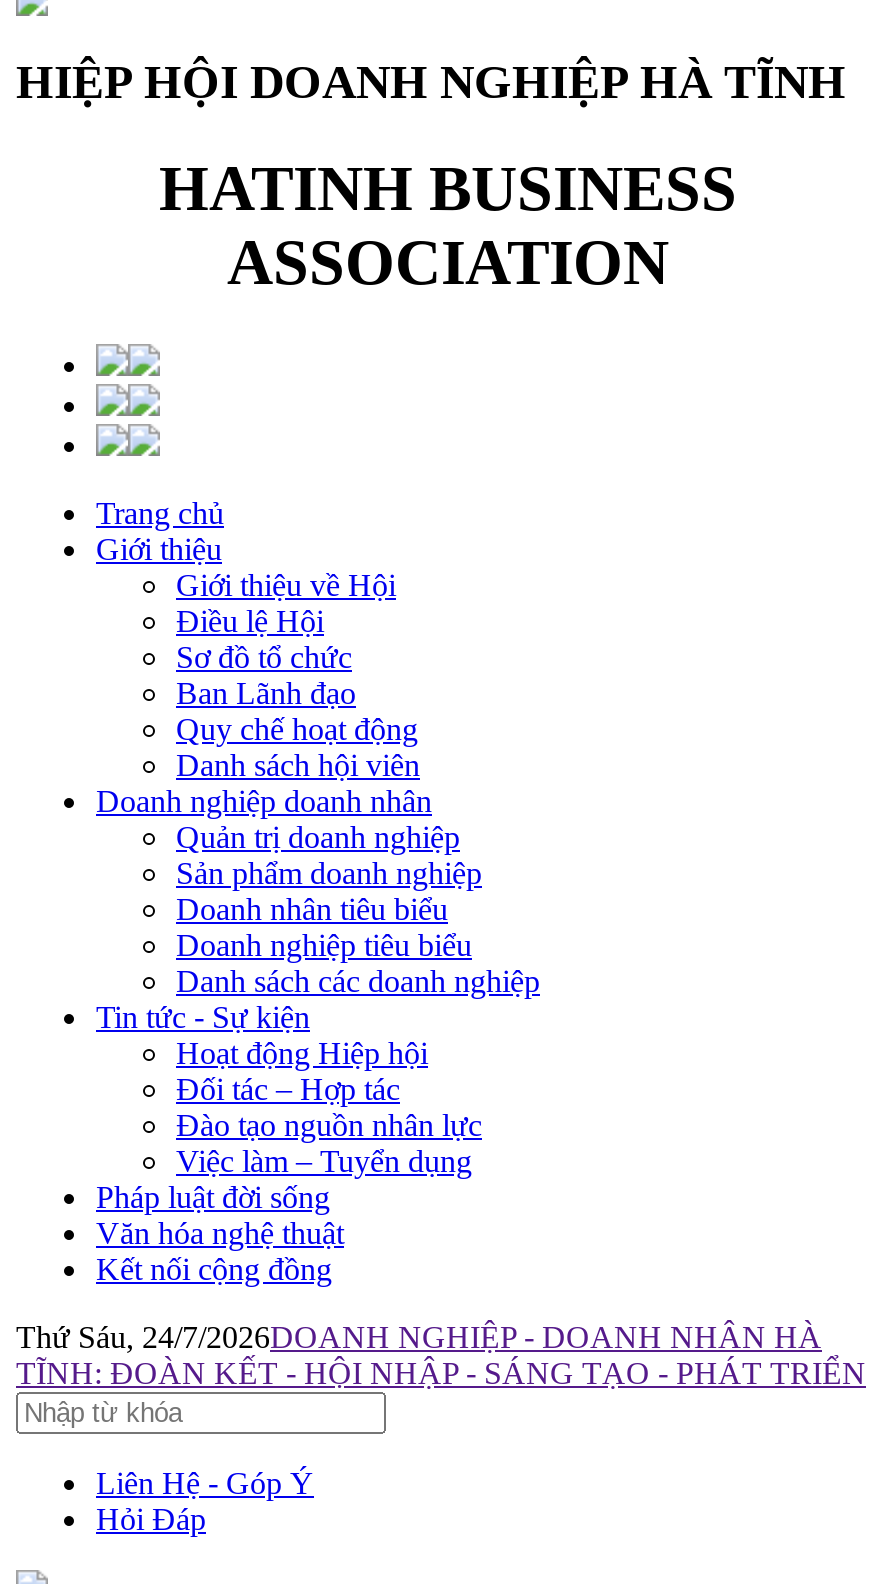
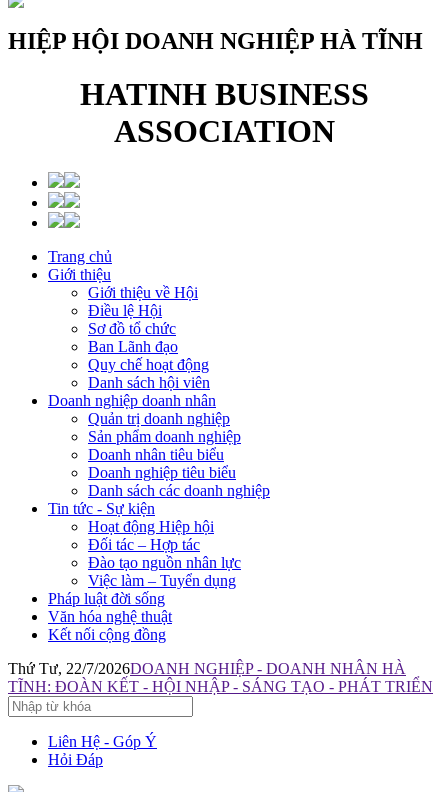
- Thứ Sáu, 24/7/2026DOANH NGHIỆP - DOANH NHÂN HÀ
+ Thứ Tư, 22/7/2026DOANH NGHIỆP - DOANH NHÂN HÀ
